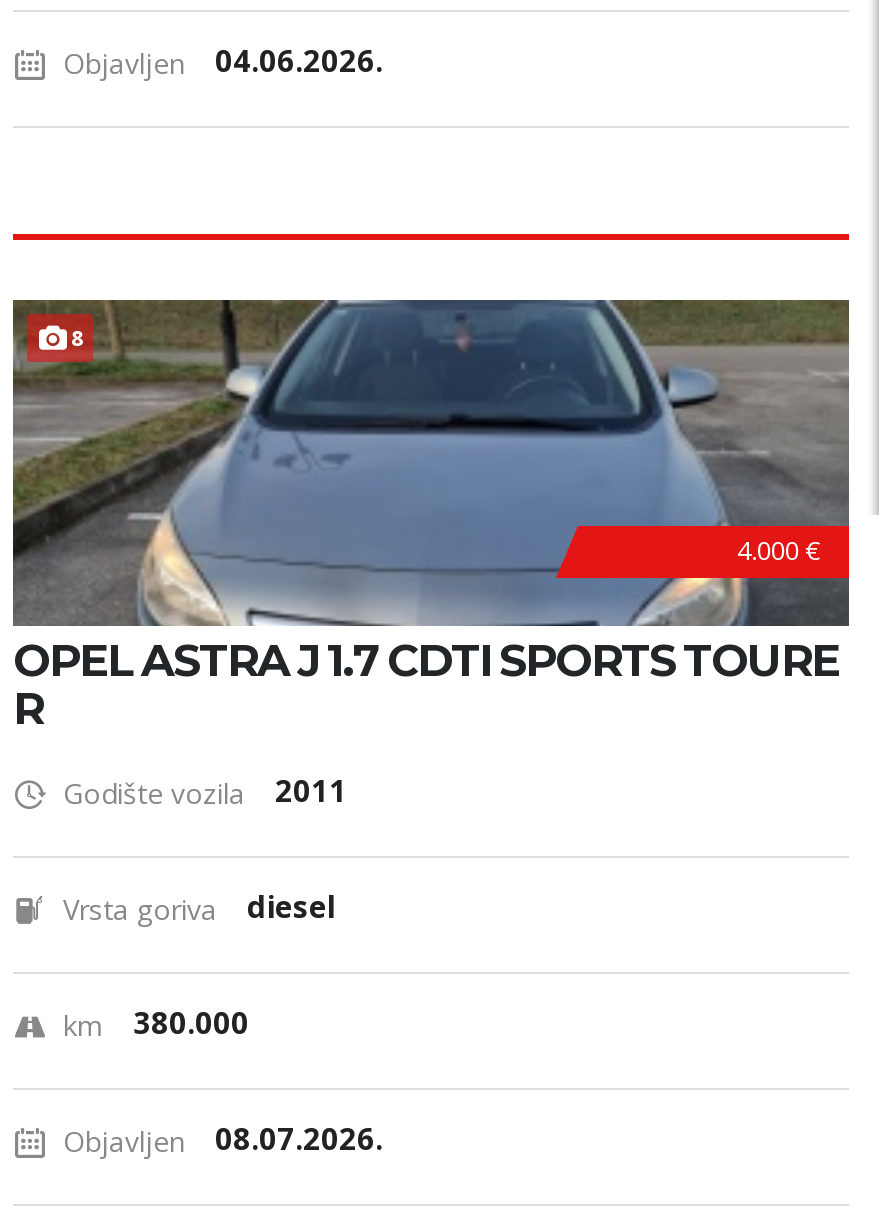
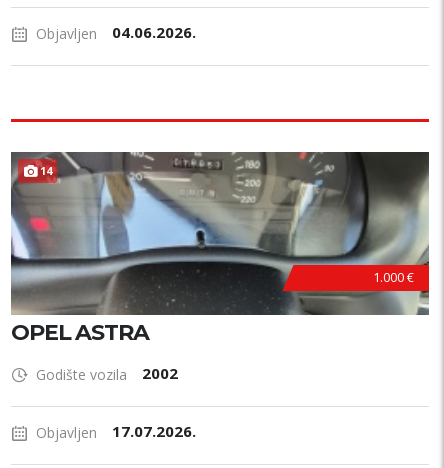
- [image]
- 8
+ [image]
+ 14

- 4.000 €
+ 1.000 €

- OPEL ASTRA J 1.7 CDTI SPORTS TOURE
- R
+ OPEL ASTRA

- 2011
- Vrsta goriva
- diesel
- km
- 380.000
+ 2002

- Objavljen 08.07.2026.
+ Objavljen 17.07.2026.
